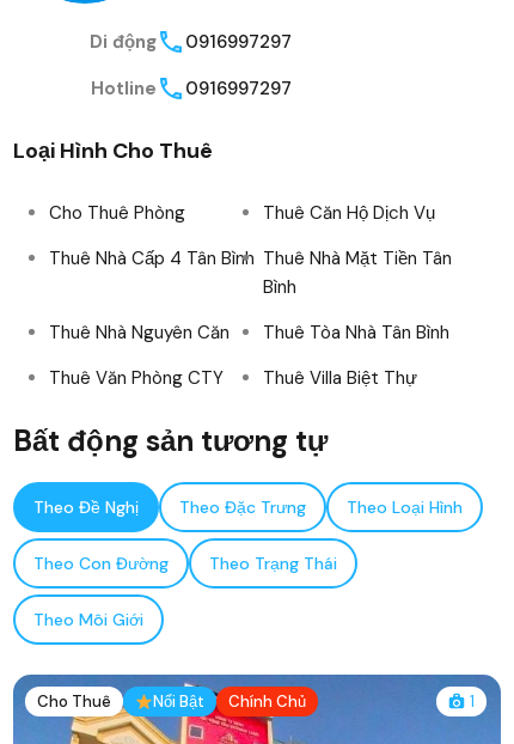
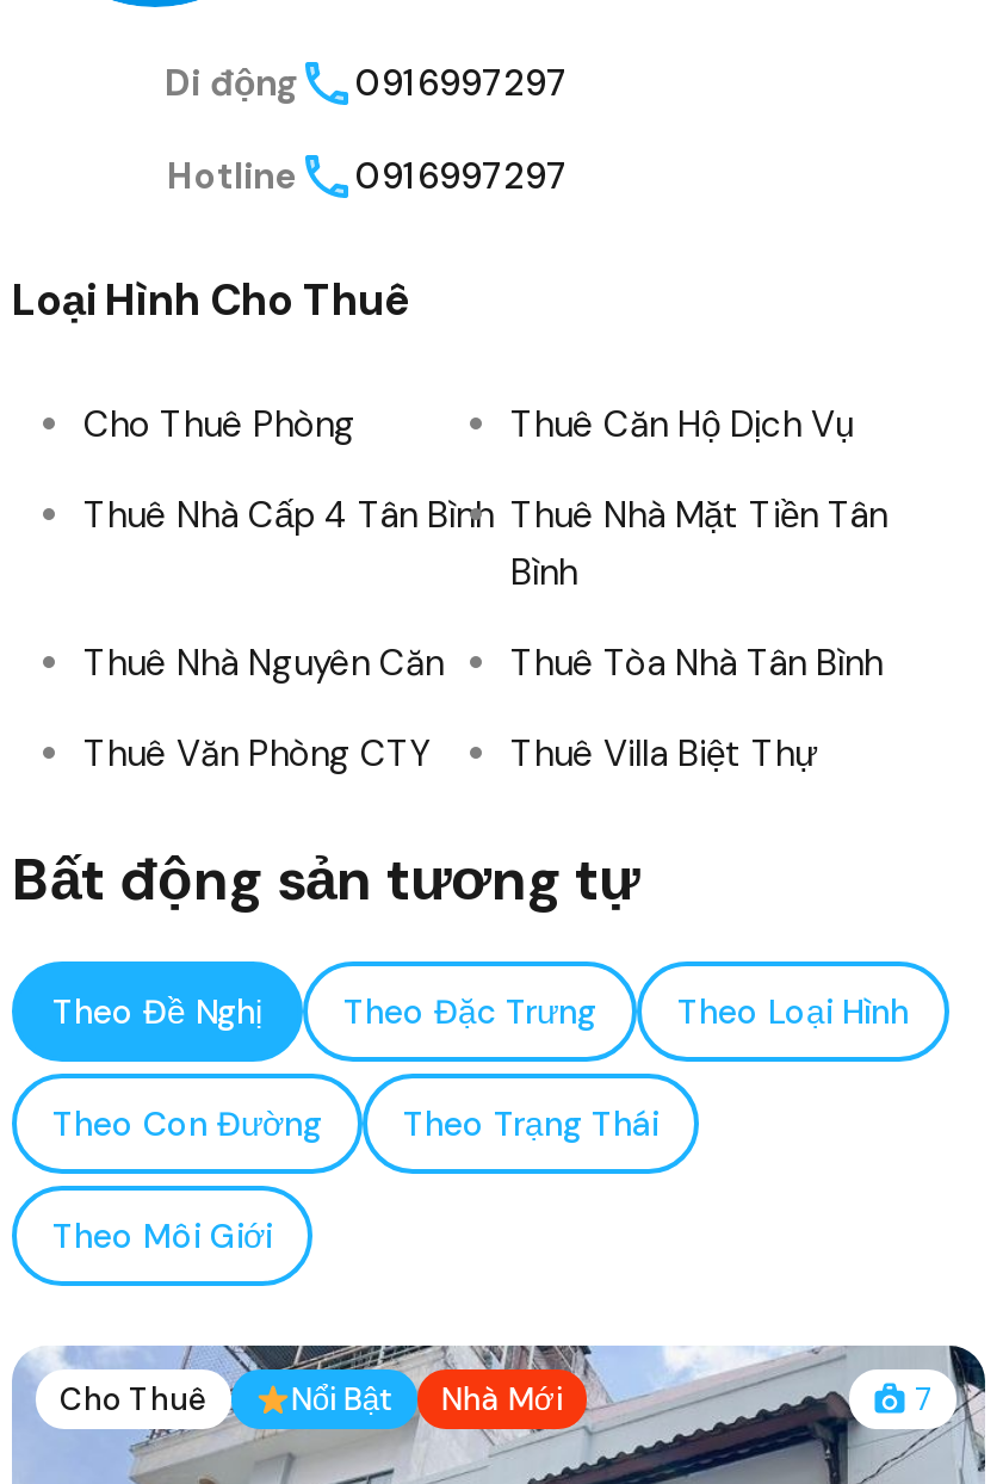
- Chính Chủ
- 1
+ Nhà Mới
+ 7
